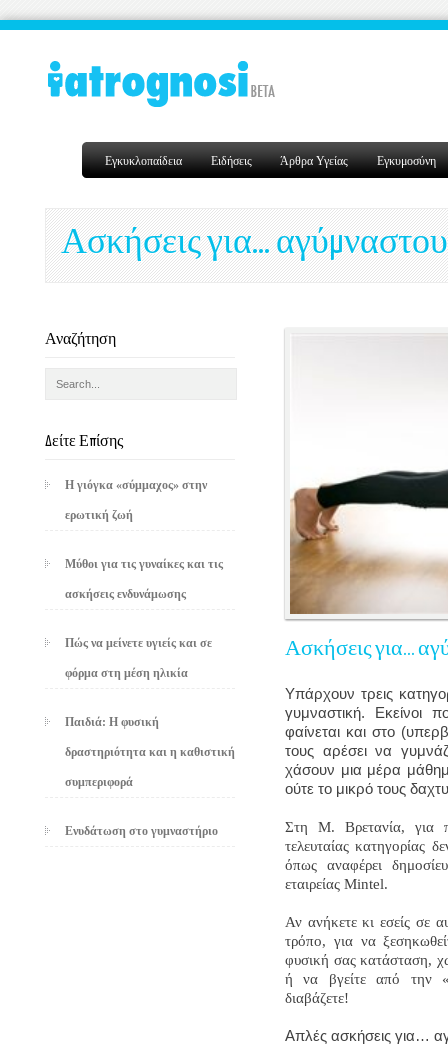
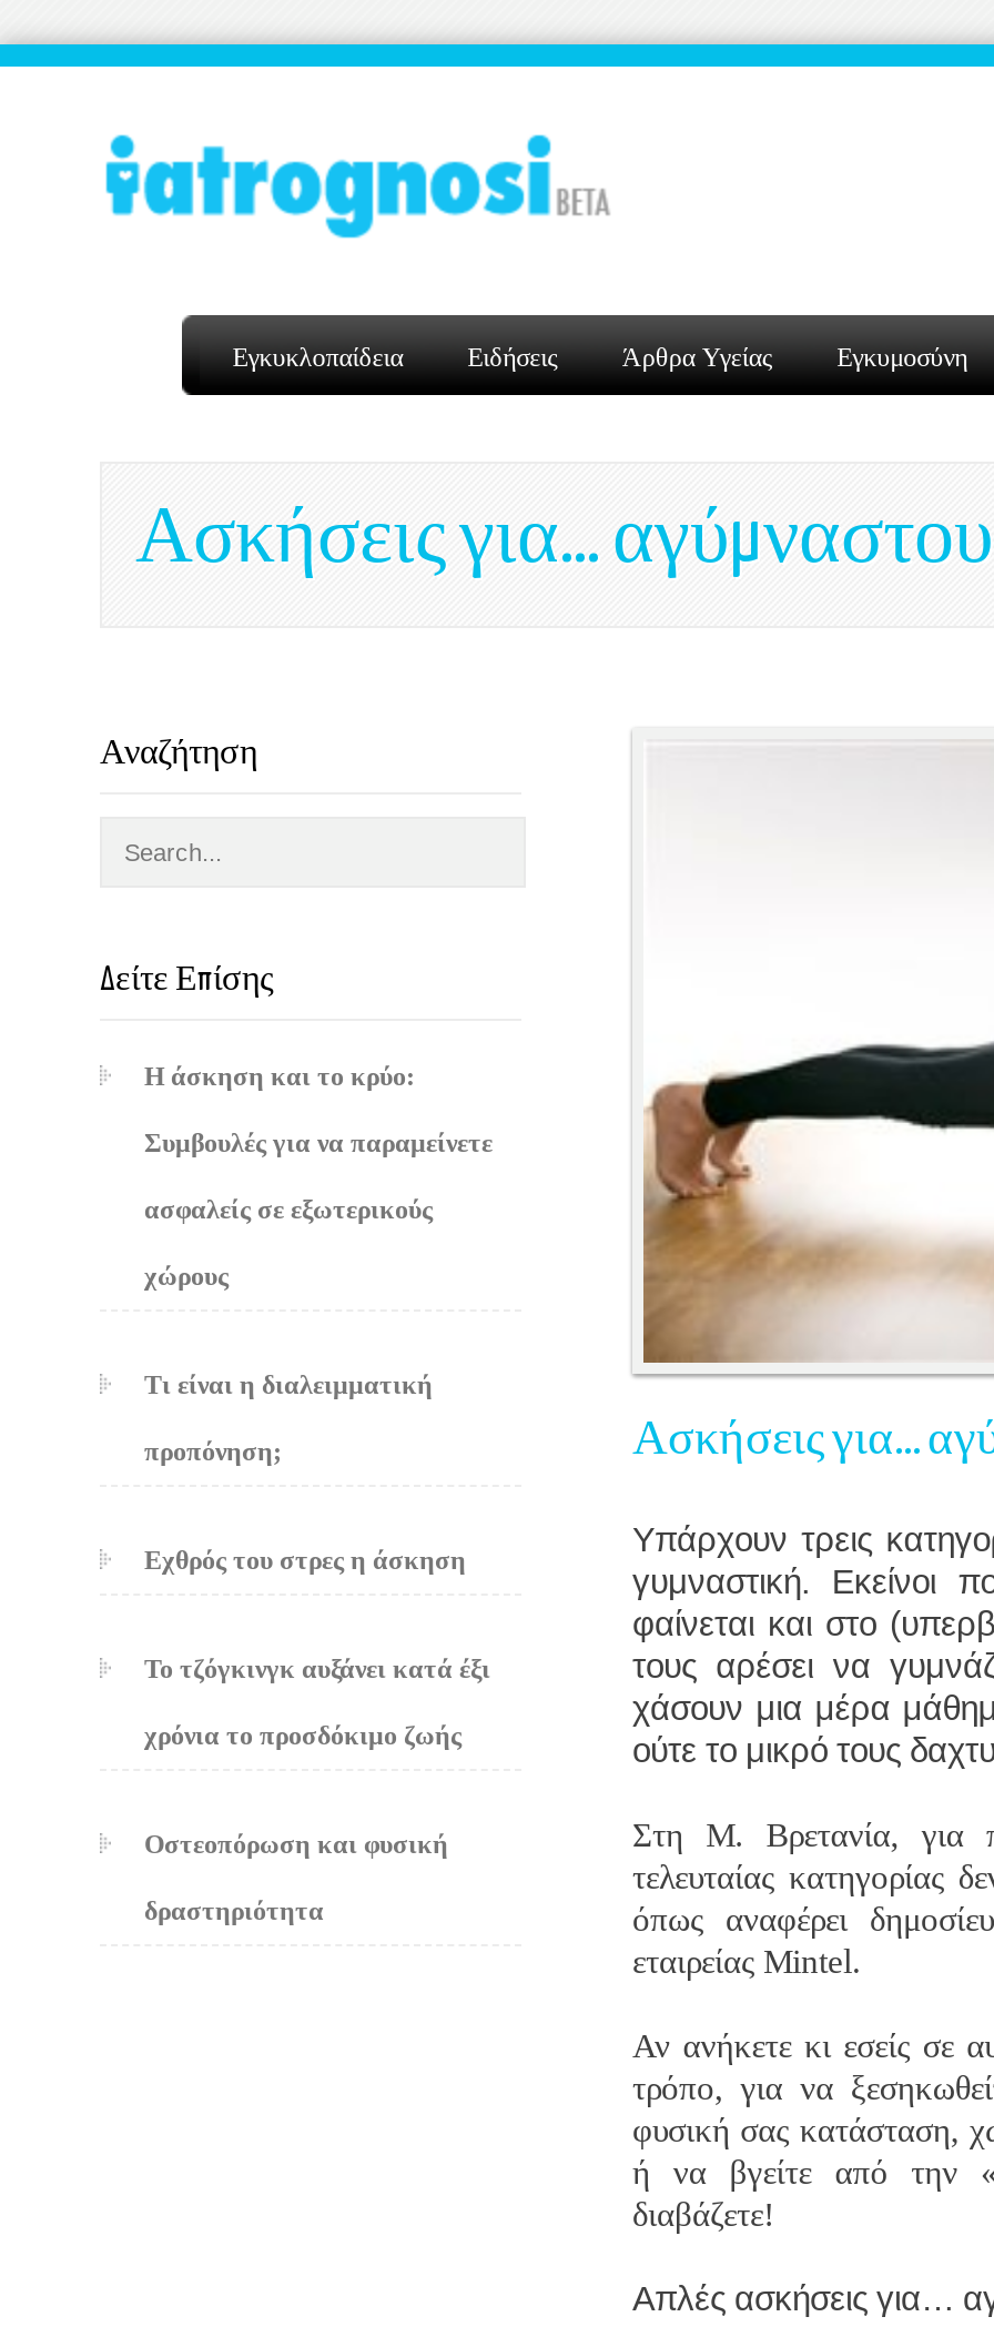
- Η γιόγκα «σύμμαχος» στην
- ερωτική ζωή
- Μύθοι για τις γυναίκες και τις
- ασκήσεις ενδυνάμωσης
- Πώς να μείνετε υγιείς και σε
- φόρμα στη μέση ηλικία
- Παιδιά: Η φυσική
- δραστηριότητα και η καθιστική
- συμπεριφορά
- Ενυδάτωση στο γυμναστήριο
+ Η άσκηση και το κρύο:
+ Συμβουλές για να παραμείνετε
+ ασφαλείς σε εξωτερικούς
+ χώρους
+ Τι είναι η διαλειμματική
+ προπόνηση;
+ Εχθρός του στρες η άσκηση
+ Το τζόγκινγκ αυξάνει κατά έξι
+ χρόνια το προσδόκιμο ζωής
+ Οστεοπόρωση και φυσική
+ δραστηριότητα
